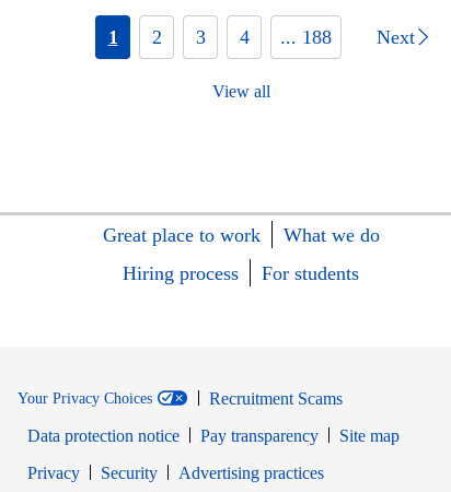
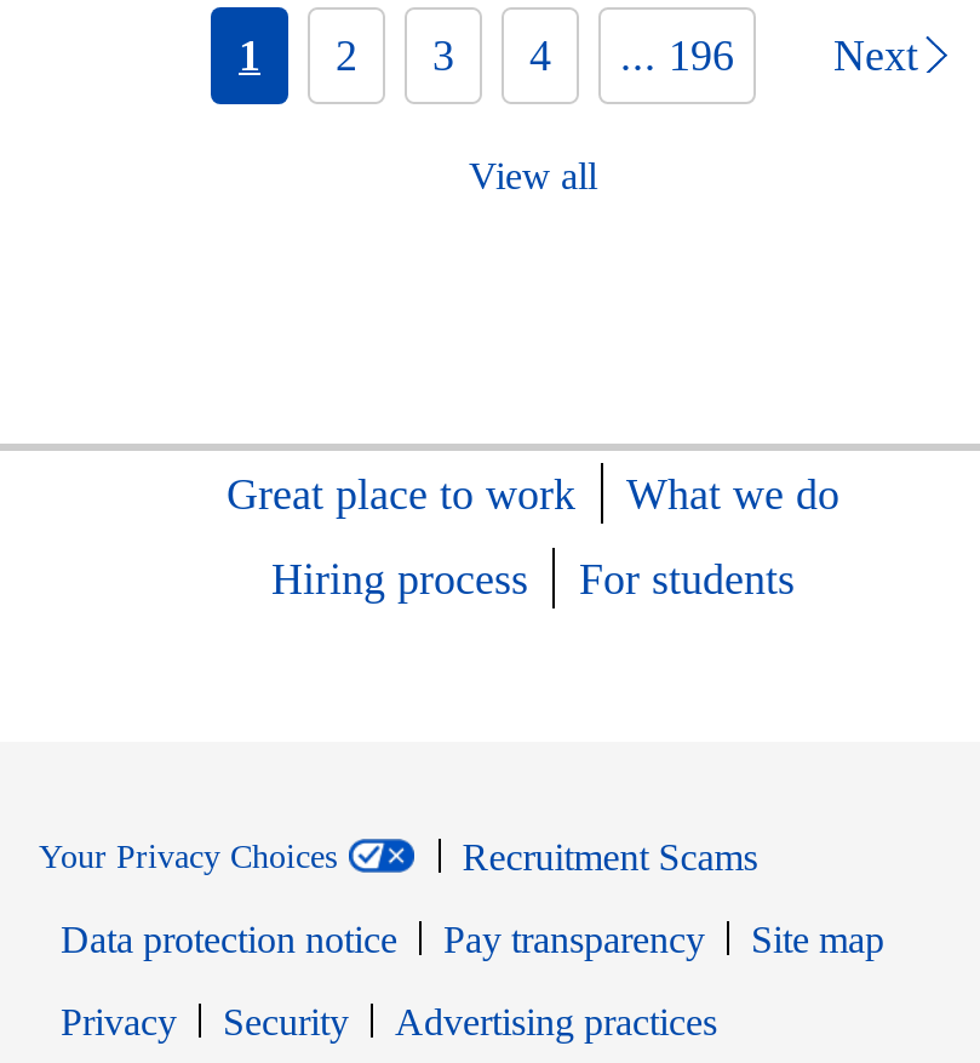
- 1 2 3 4 ... 188
+ 1 2 3 4 ... 196
